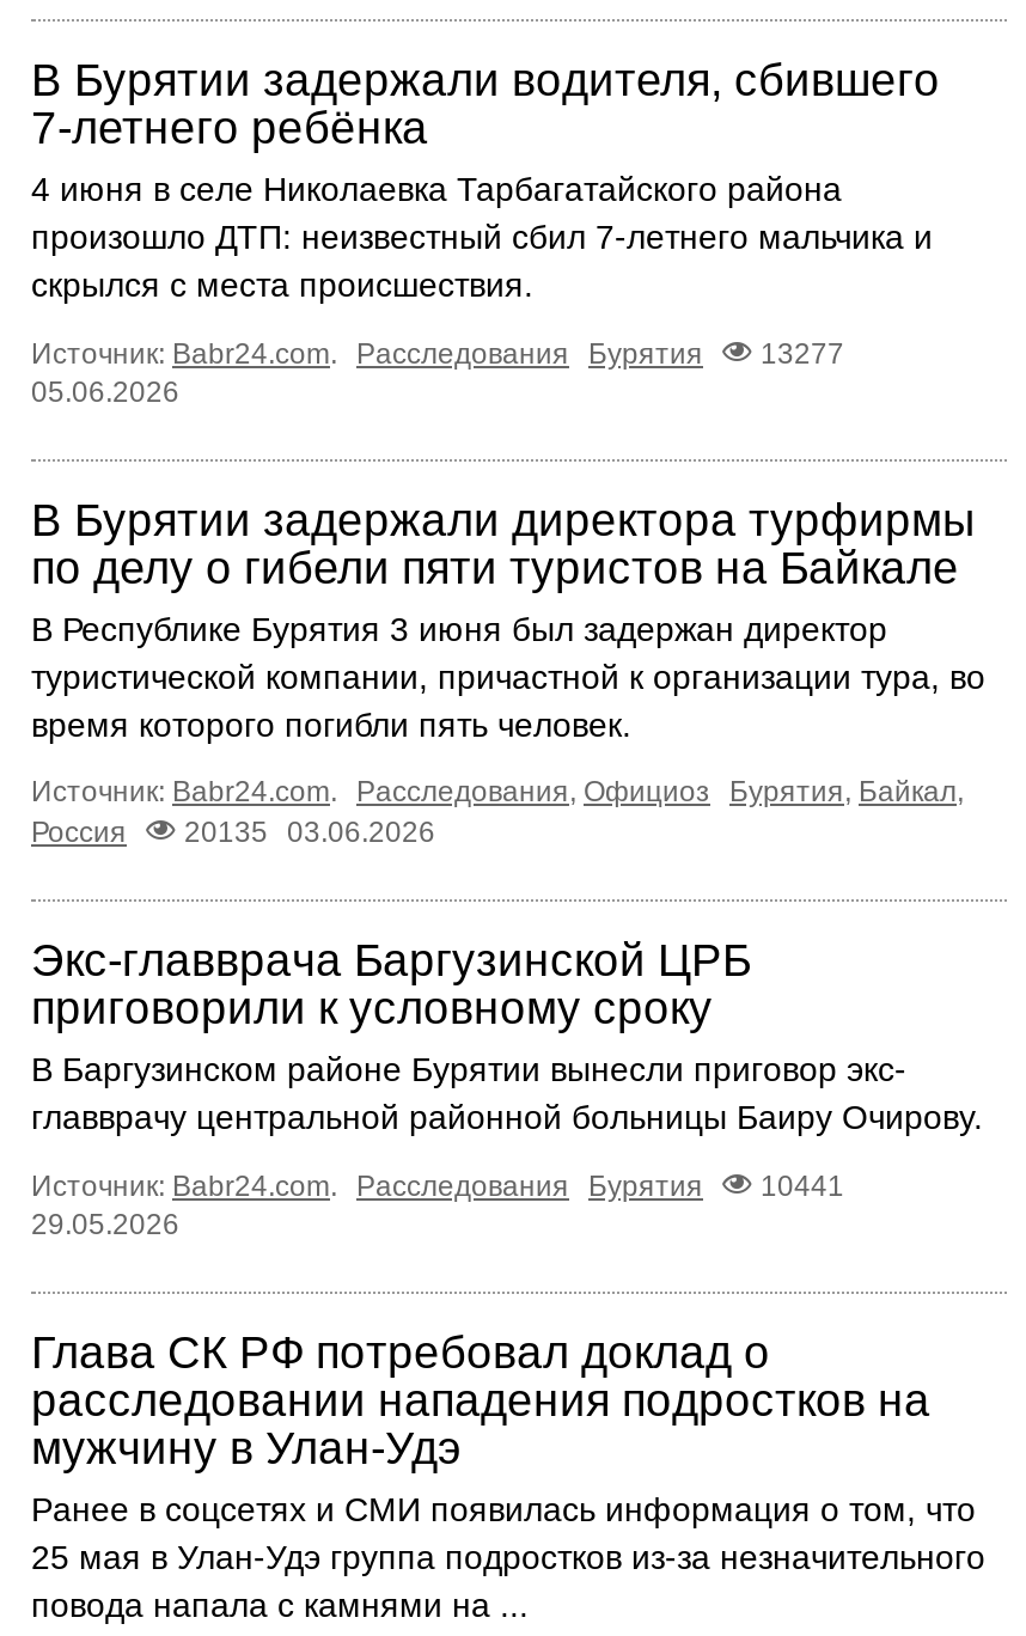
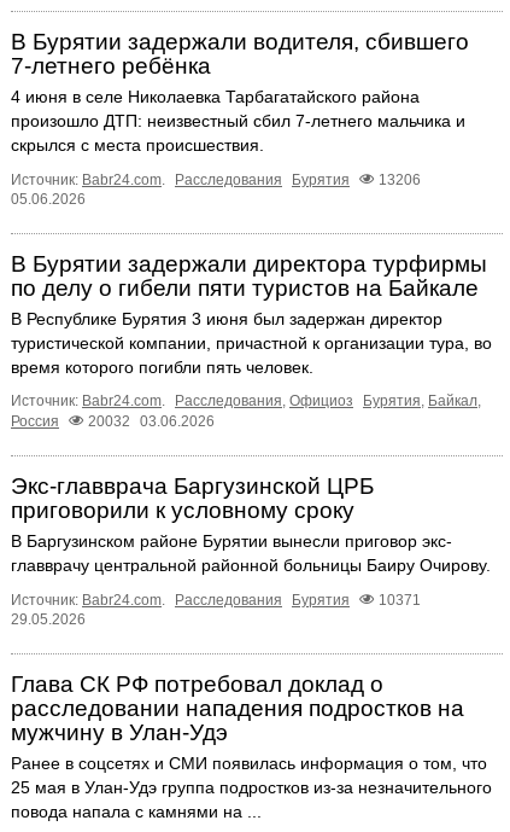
- Источник: Babr24.com. Расследования Бурятия 13277
+ Источник: Babr24.com. Расследования Бурятия 13206

- Россия 20135 03.06.2026
+ Россия 20032 03.06.2026

- Источник: Babr24.com. Расследования Бурятия 10441
+ Источник: Babr24.com. Расследования Бурятия 10371
